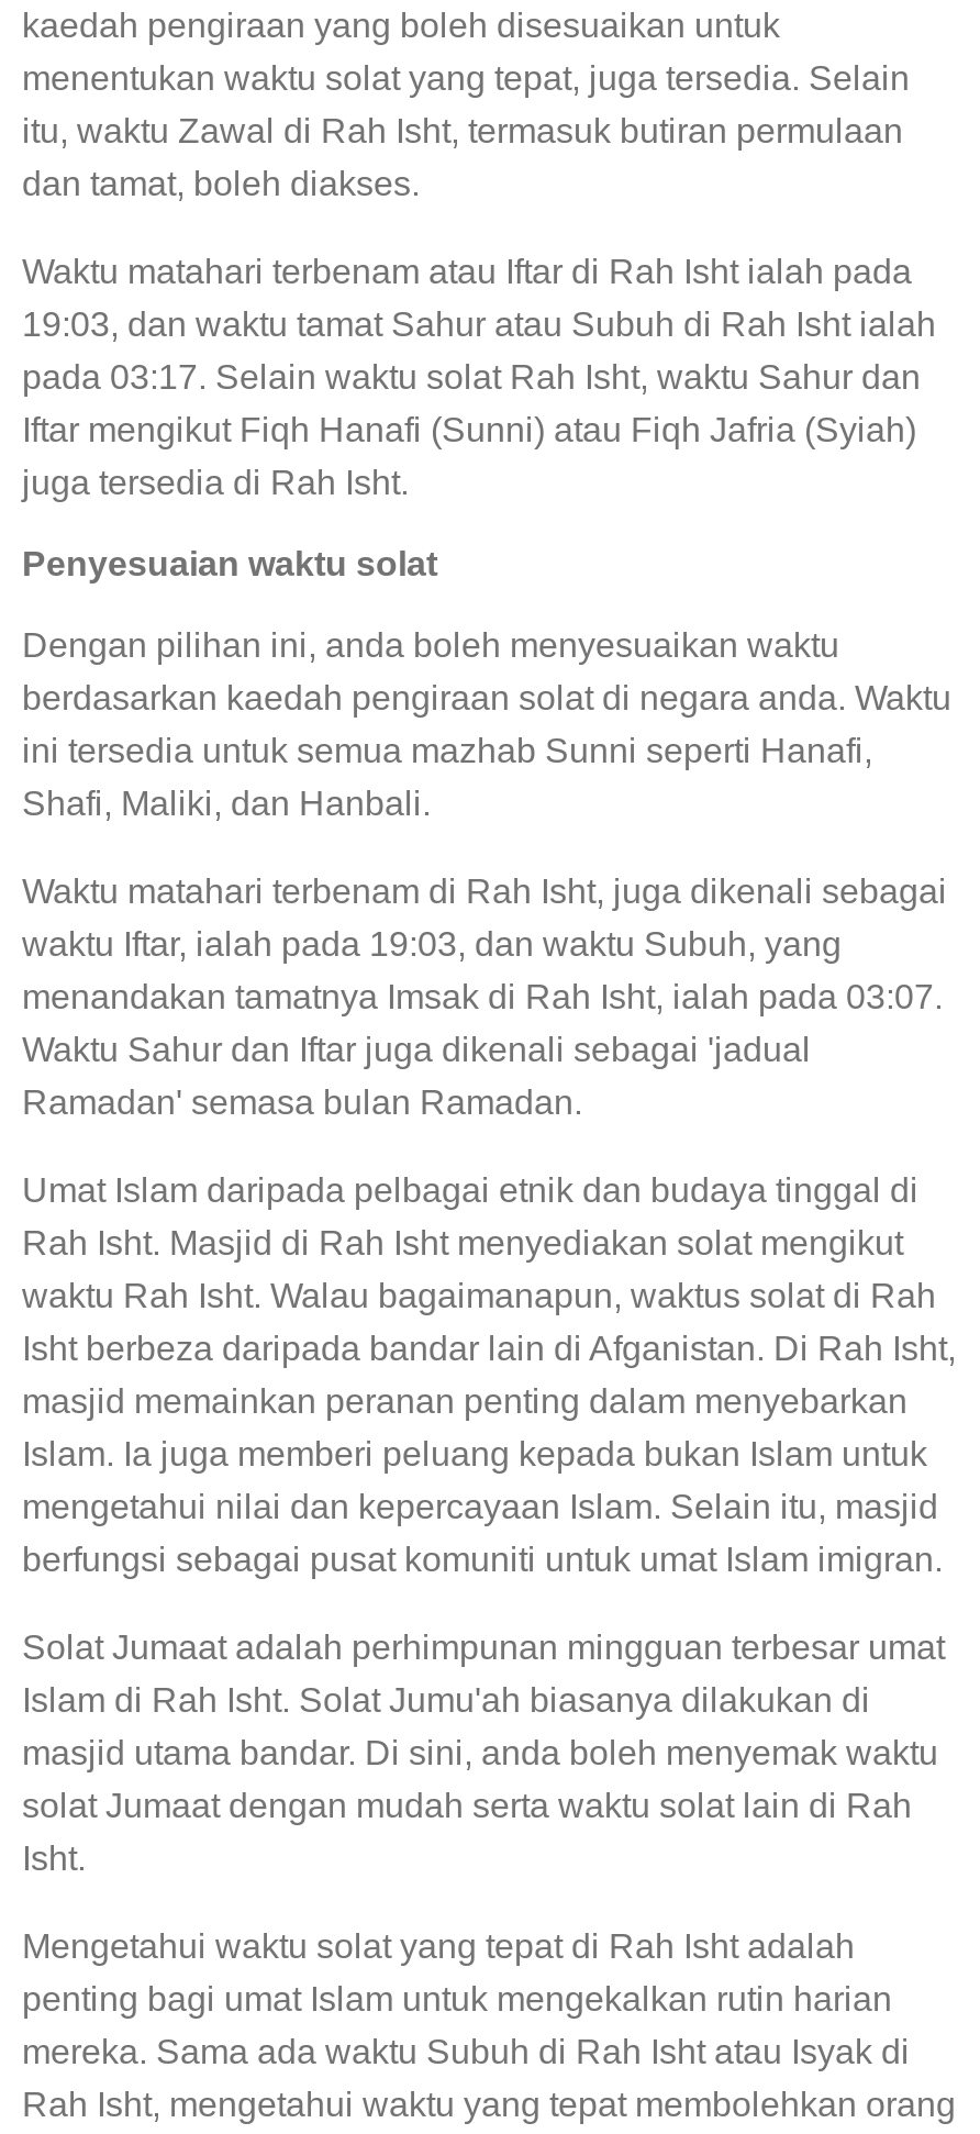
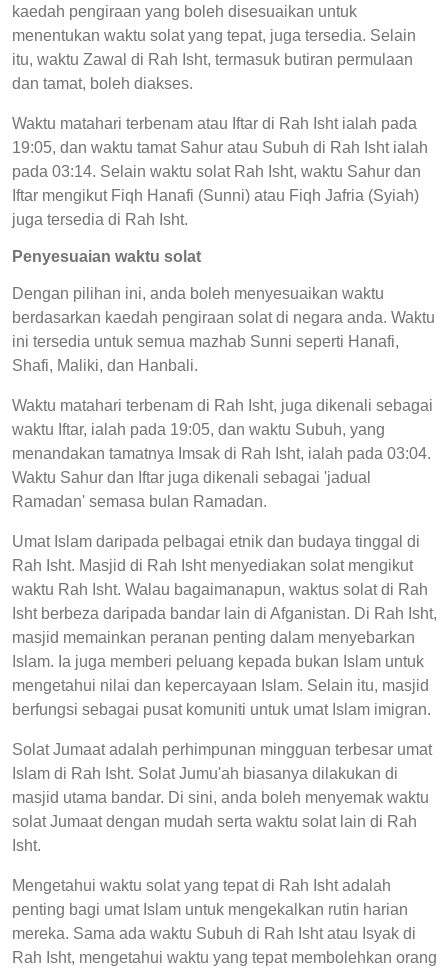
- 19:03, dan waktu tamat Sahur atau Subuh di Rah Isht ialah
+ 19:05, dan waktu tamat Sahur atau Subuh di Rah Isht ialah

- pada 03:17. Selain waktu solat Rah Isht, waktu Sahur dan
+ pada 03:14. Selain waktu solat Rah Isht, waktu Sahur dan

- waktu Iftar, ialah pada 19:03, dan waktu Subuh, yang
+ waktu Iftar, ialah pada 19:05, dan waktu Subuh, yang

- menandakan tamatnya Imsak di Rah Isht, ialah pada 03:07.
+ menandakan tamatnya Imsak di Rah Isht, ialah pada 03:04.
